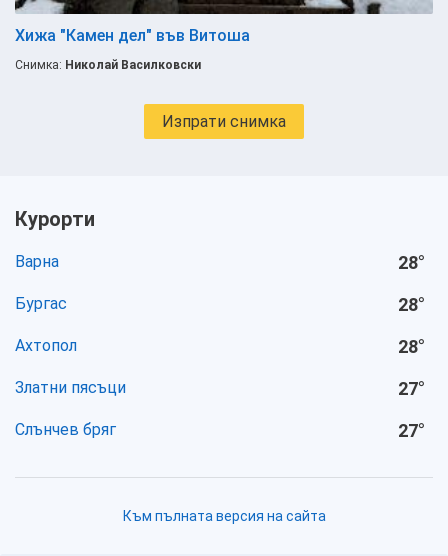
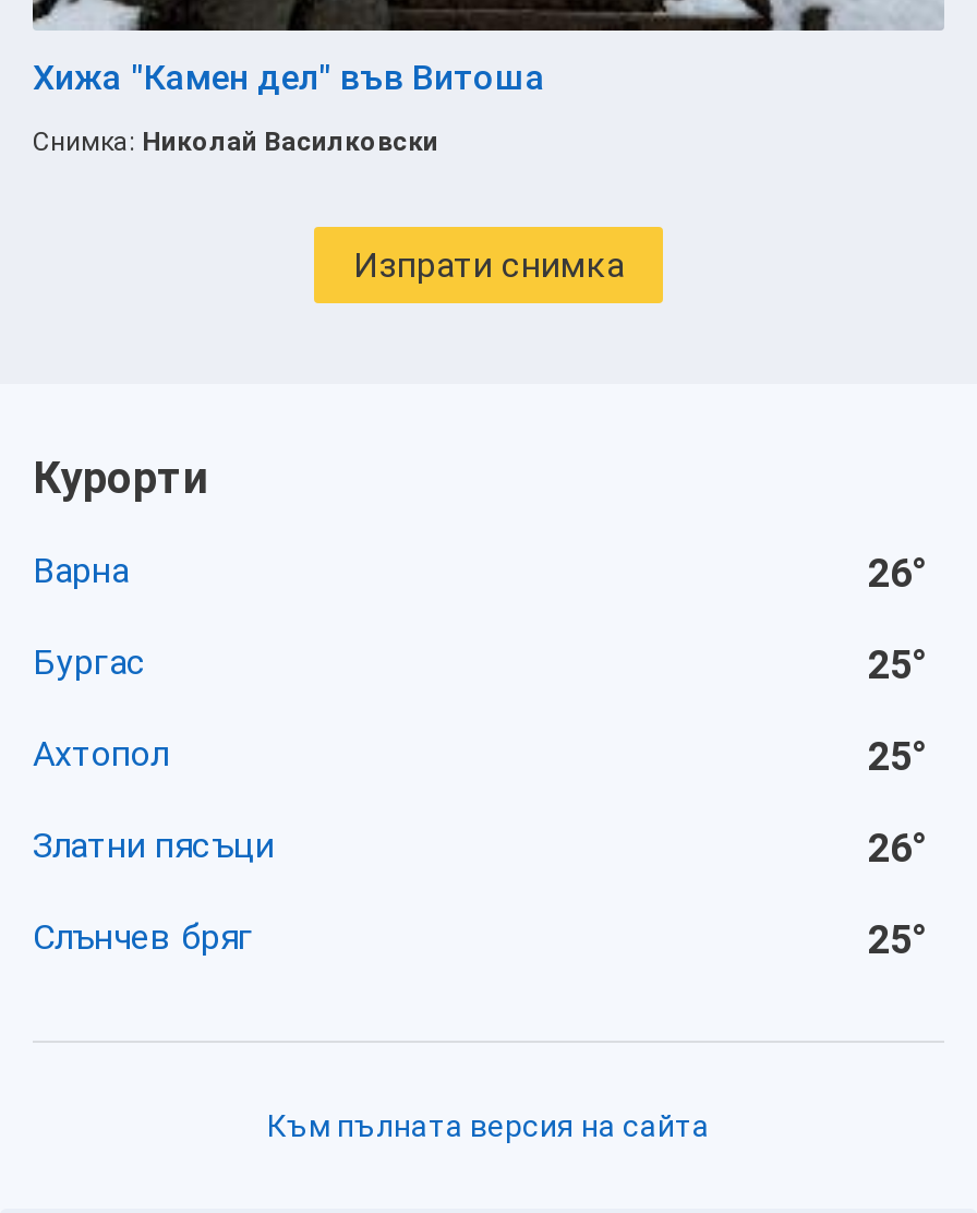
- 28°
+ 26°

- 28°
+ 25°

- 28°
+ 25°

- 27°
+ 26°

- 27°
+ 25°
